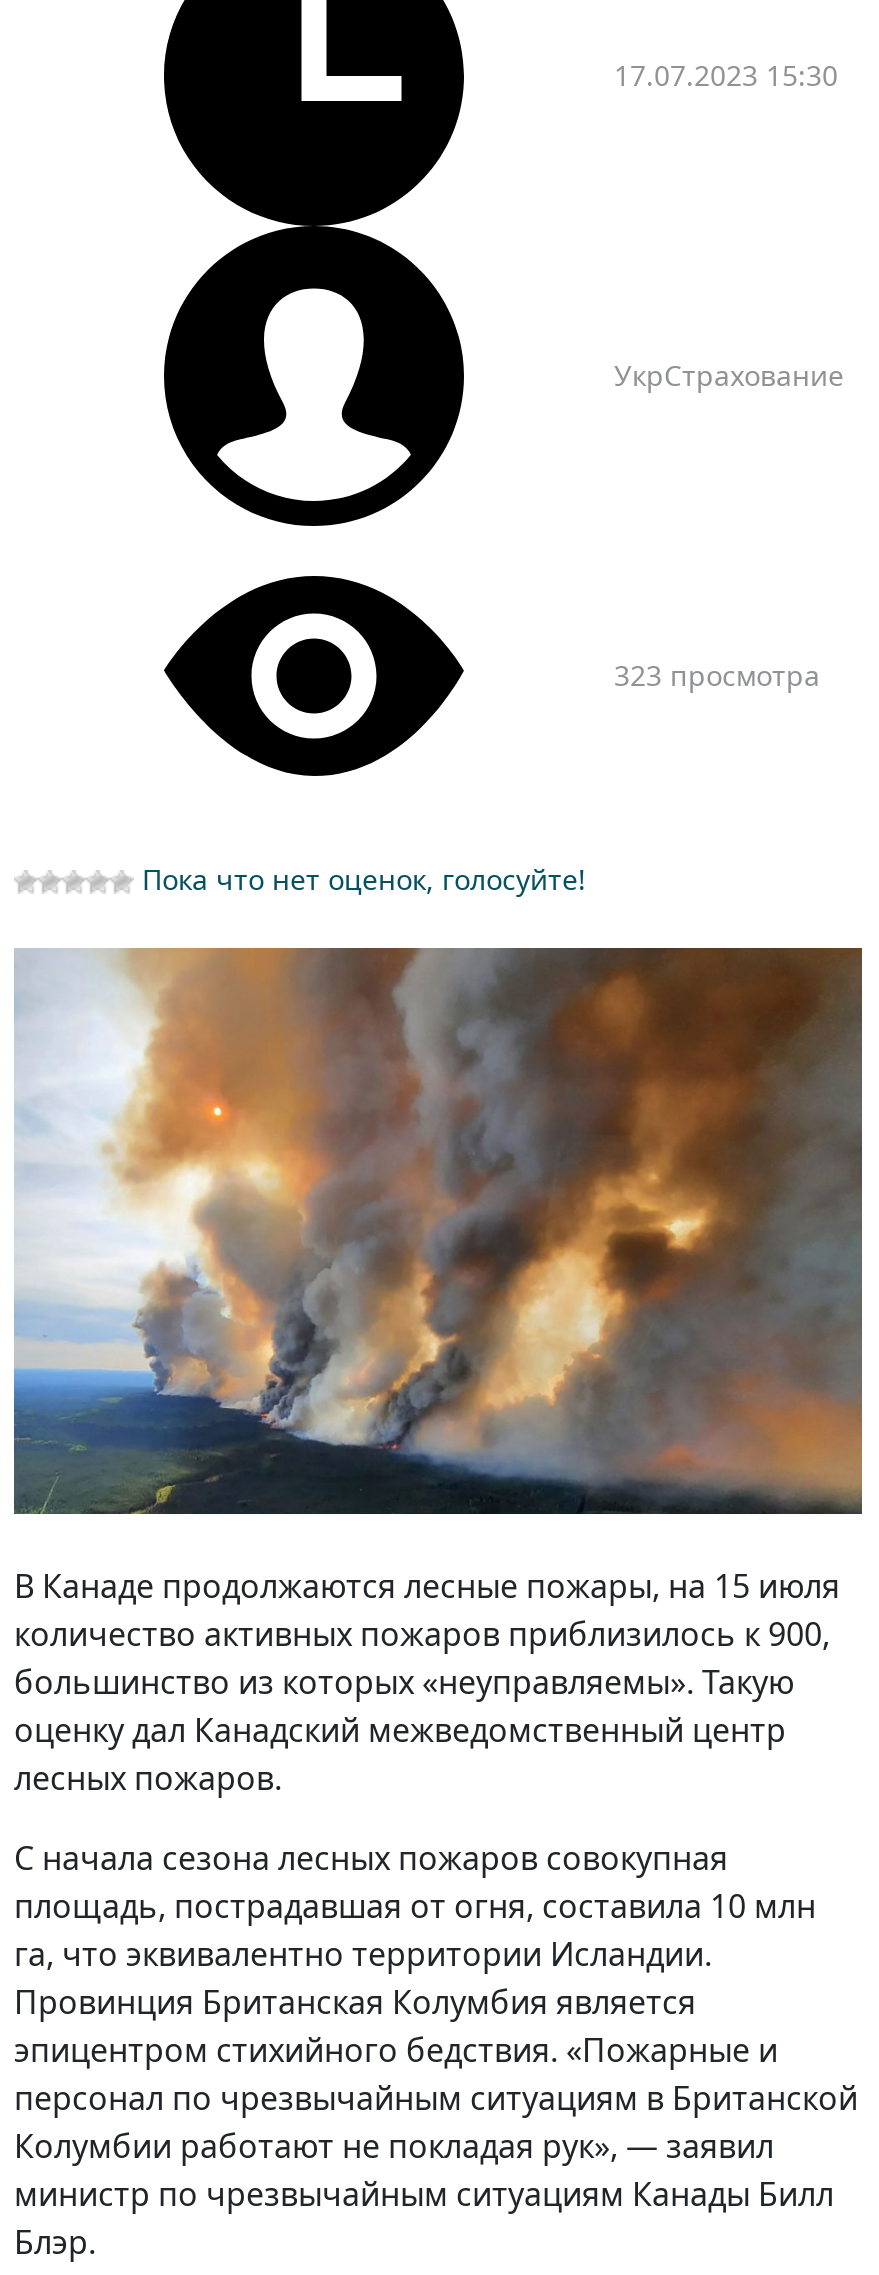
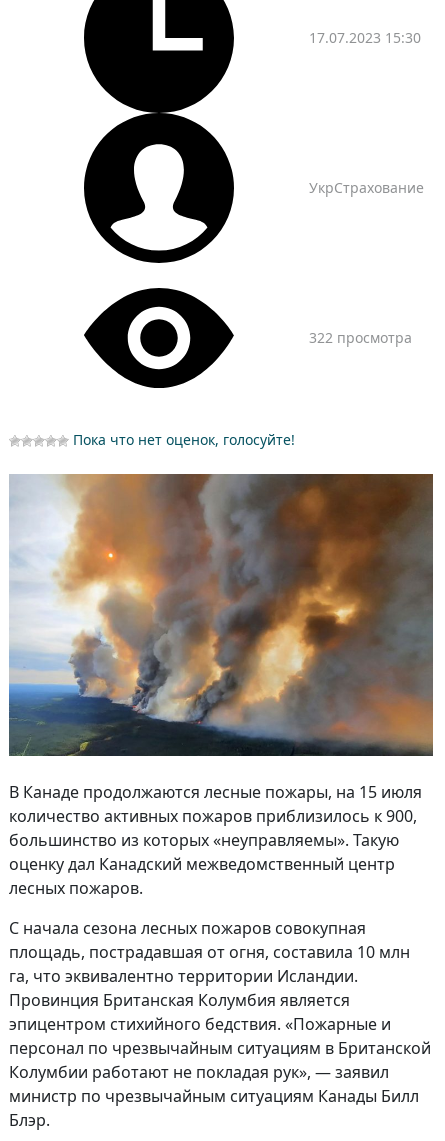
- 323 просмотра
+ 322 просмотра
